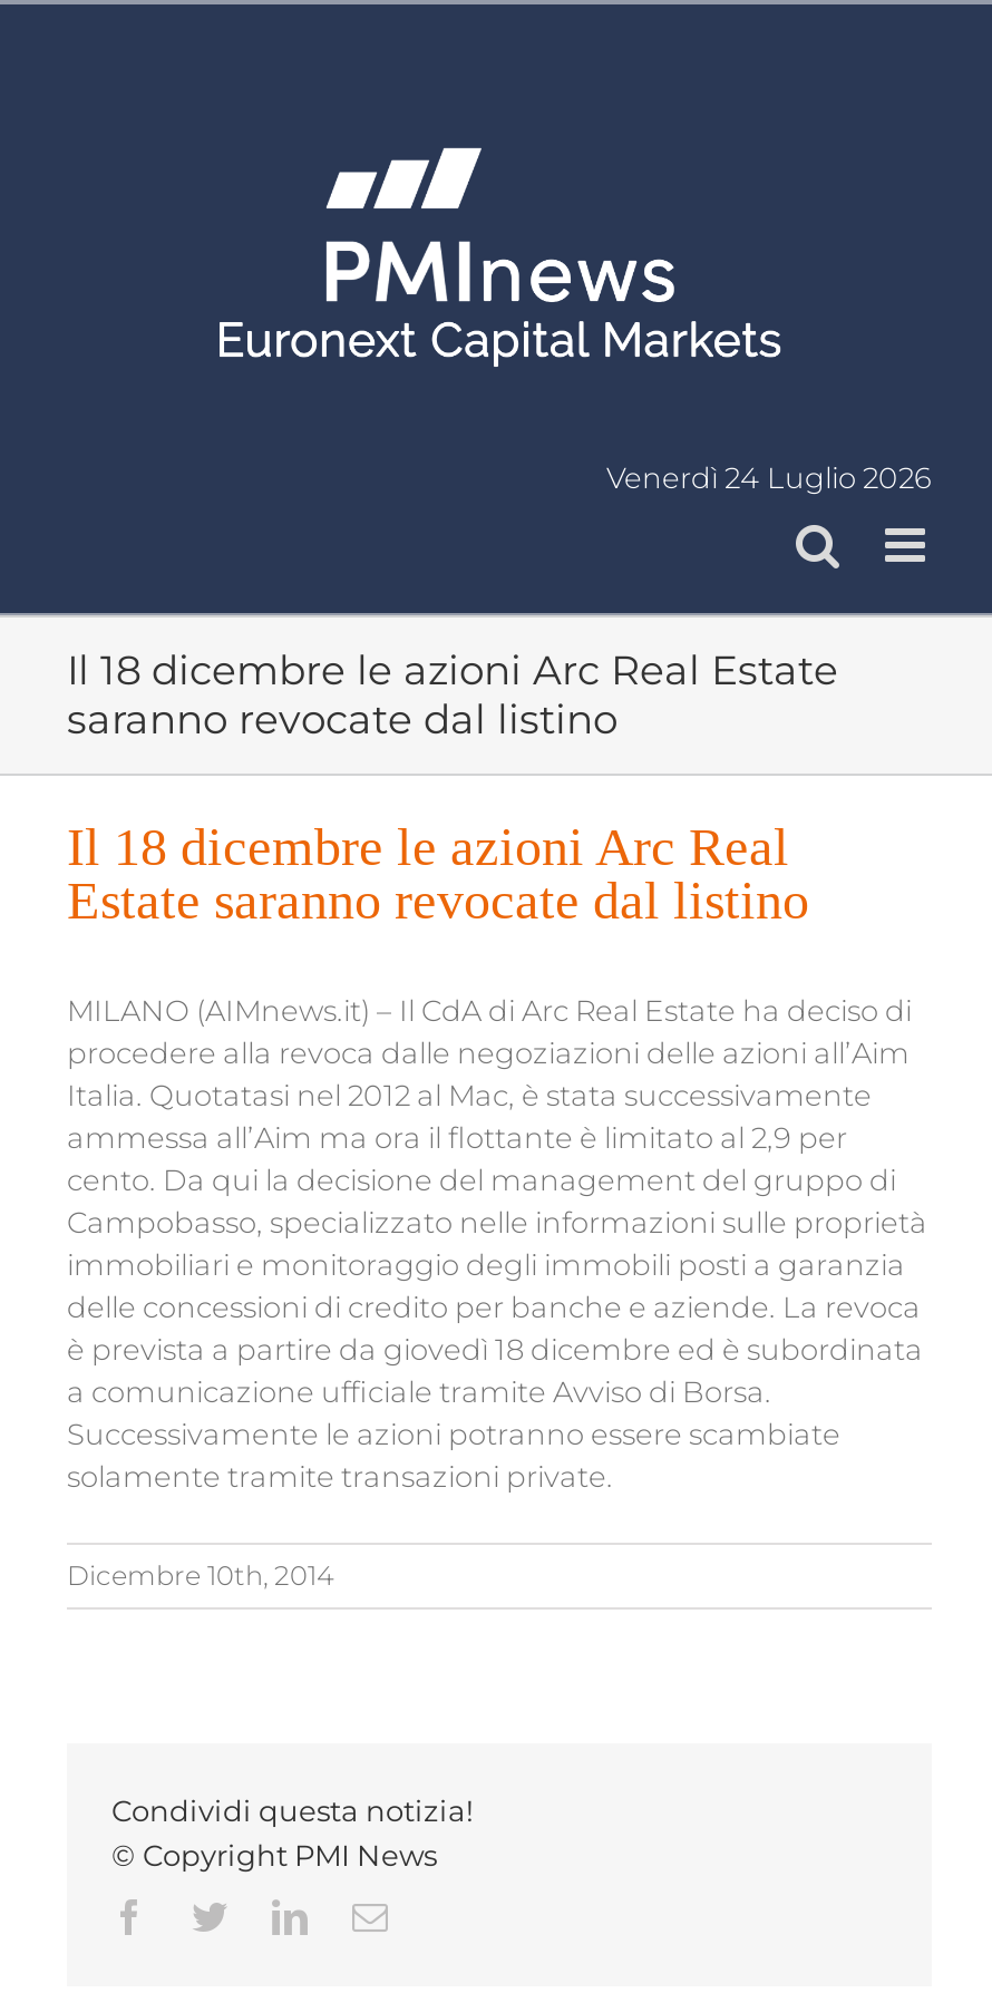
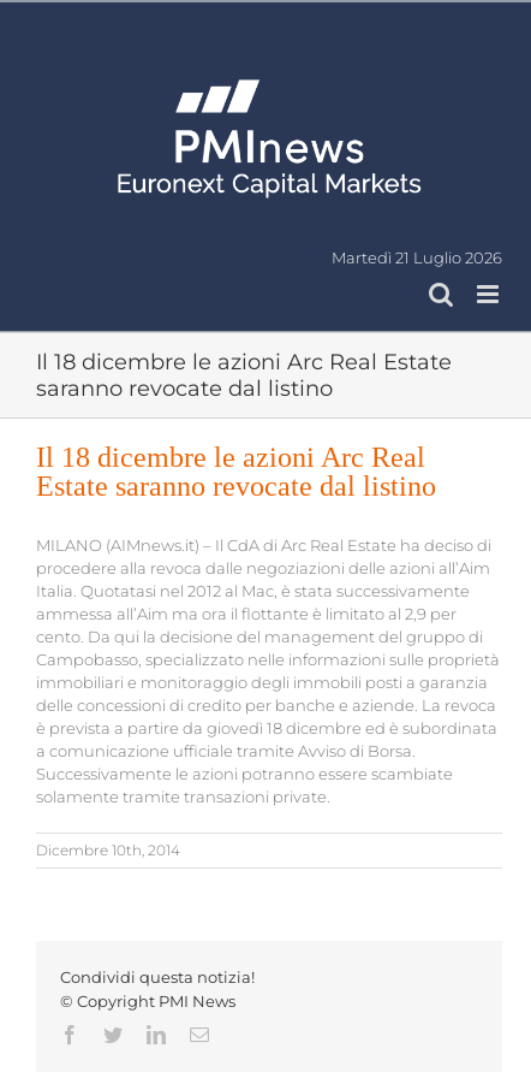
- Venerdì 24 Luglio 2026
+ Martedì 21 Luglio 2026
